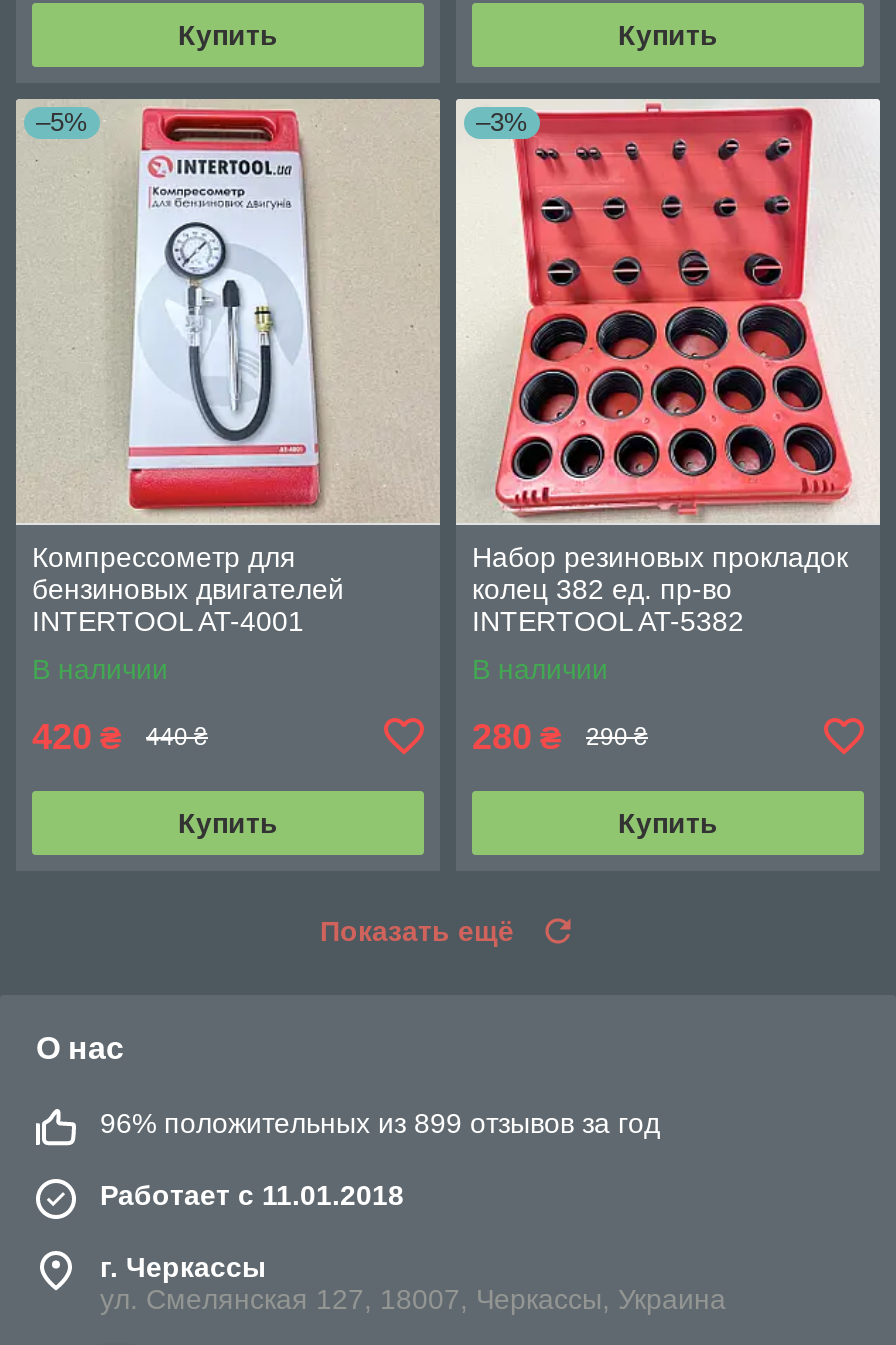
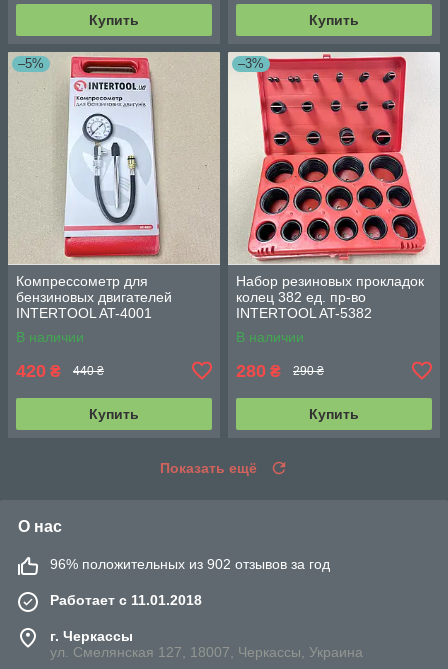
- 96% положительных из 899 отзывов за год
+ 96% положительных из 902 отзывов за год
